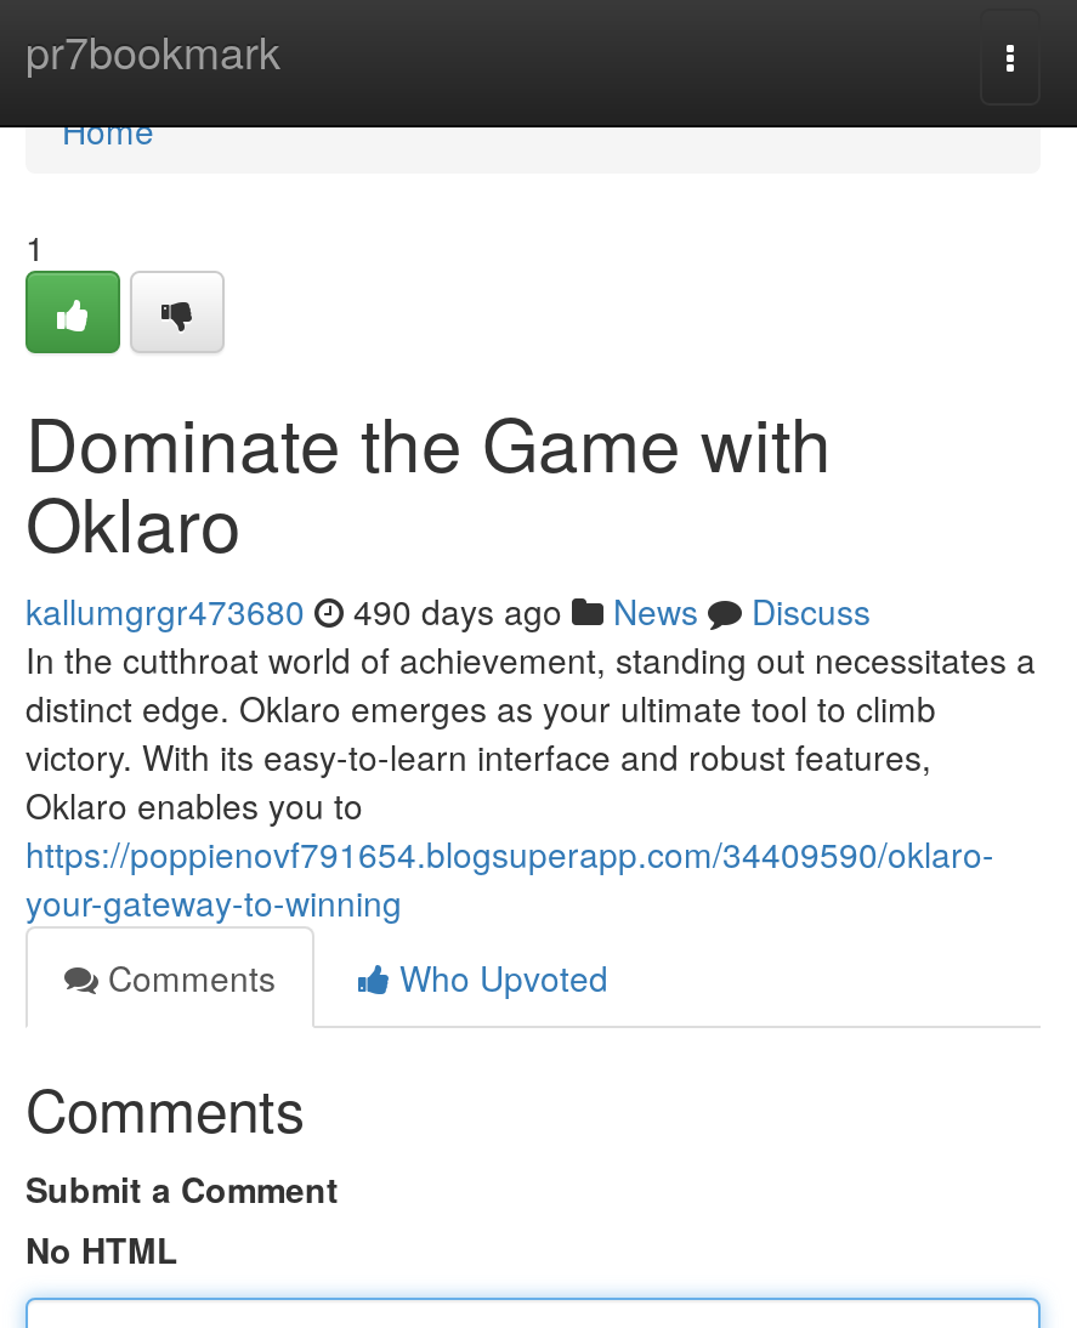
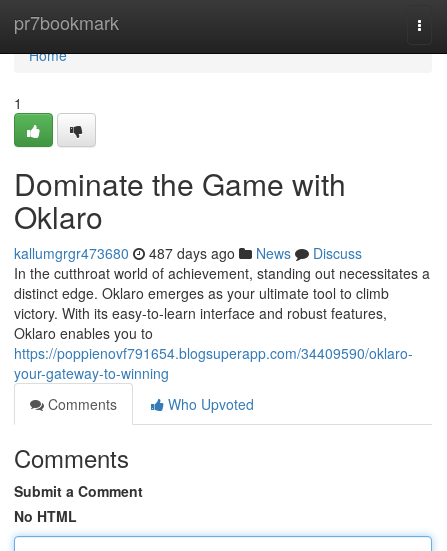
- kallumgrgr473680 490 days ago News Discuss
+ kallumgrgr473680 487 days ago News Discuss
